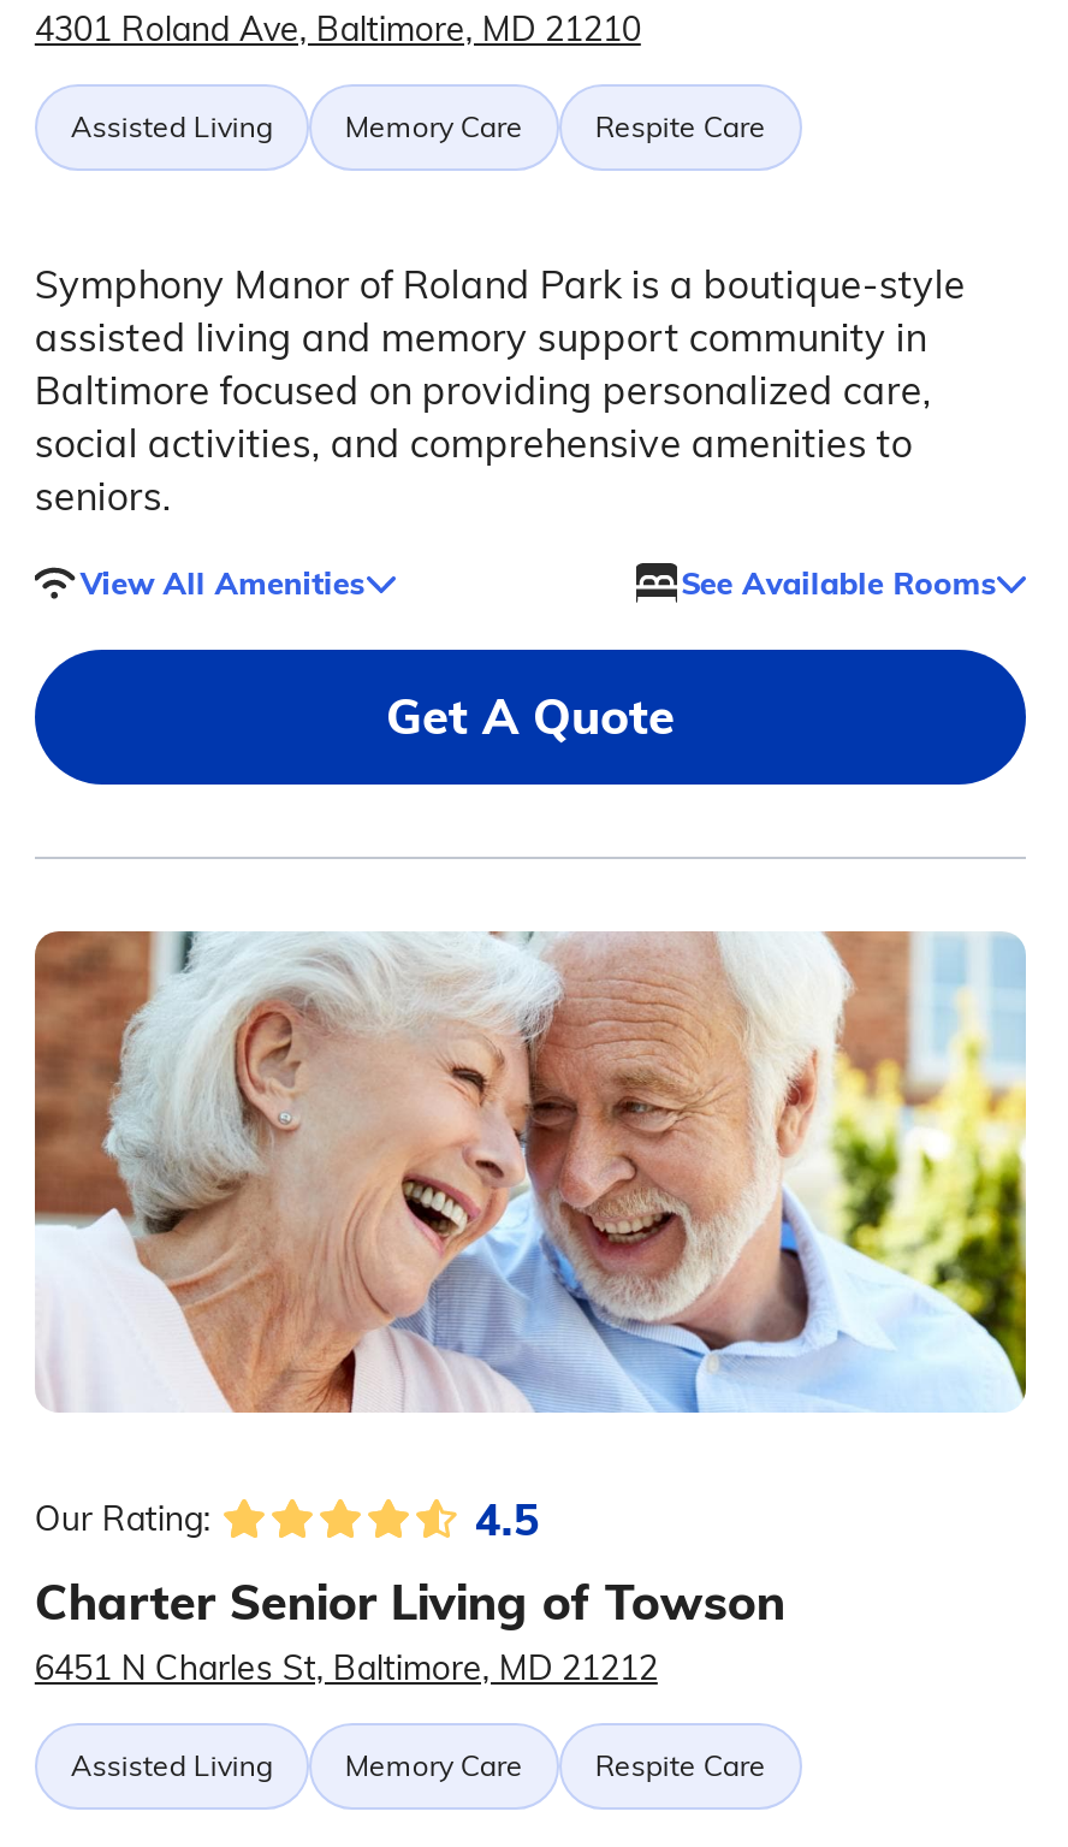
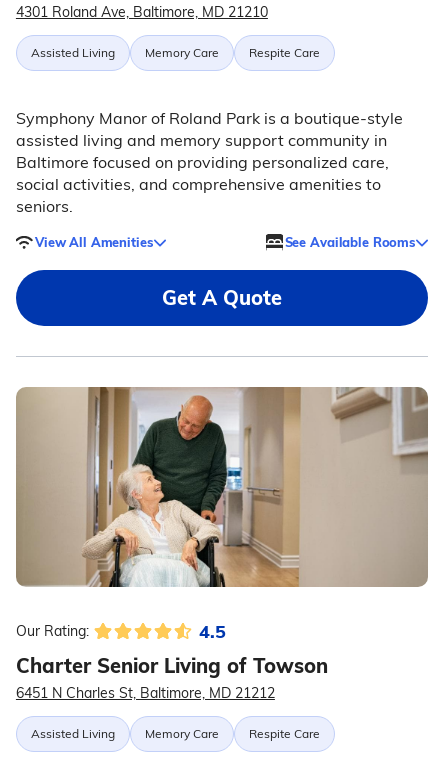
- [image]
+ [image]
